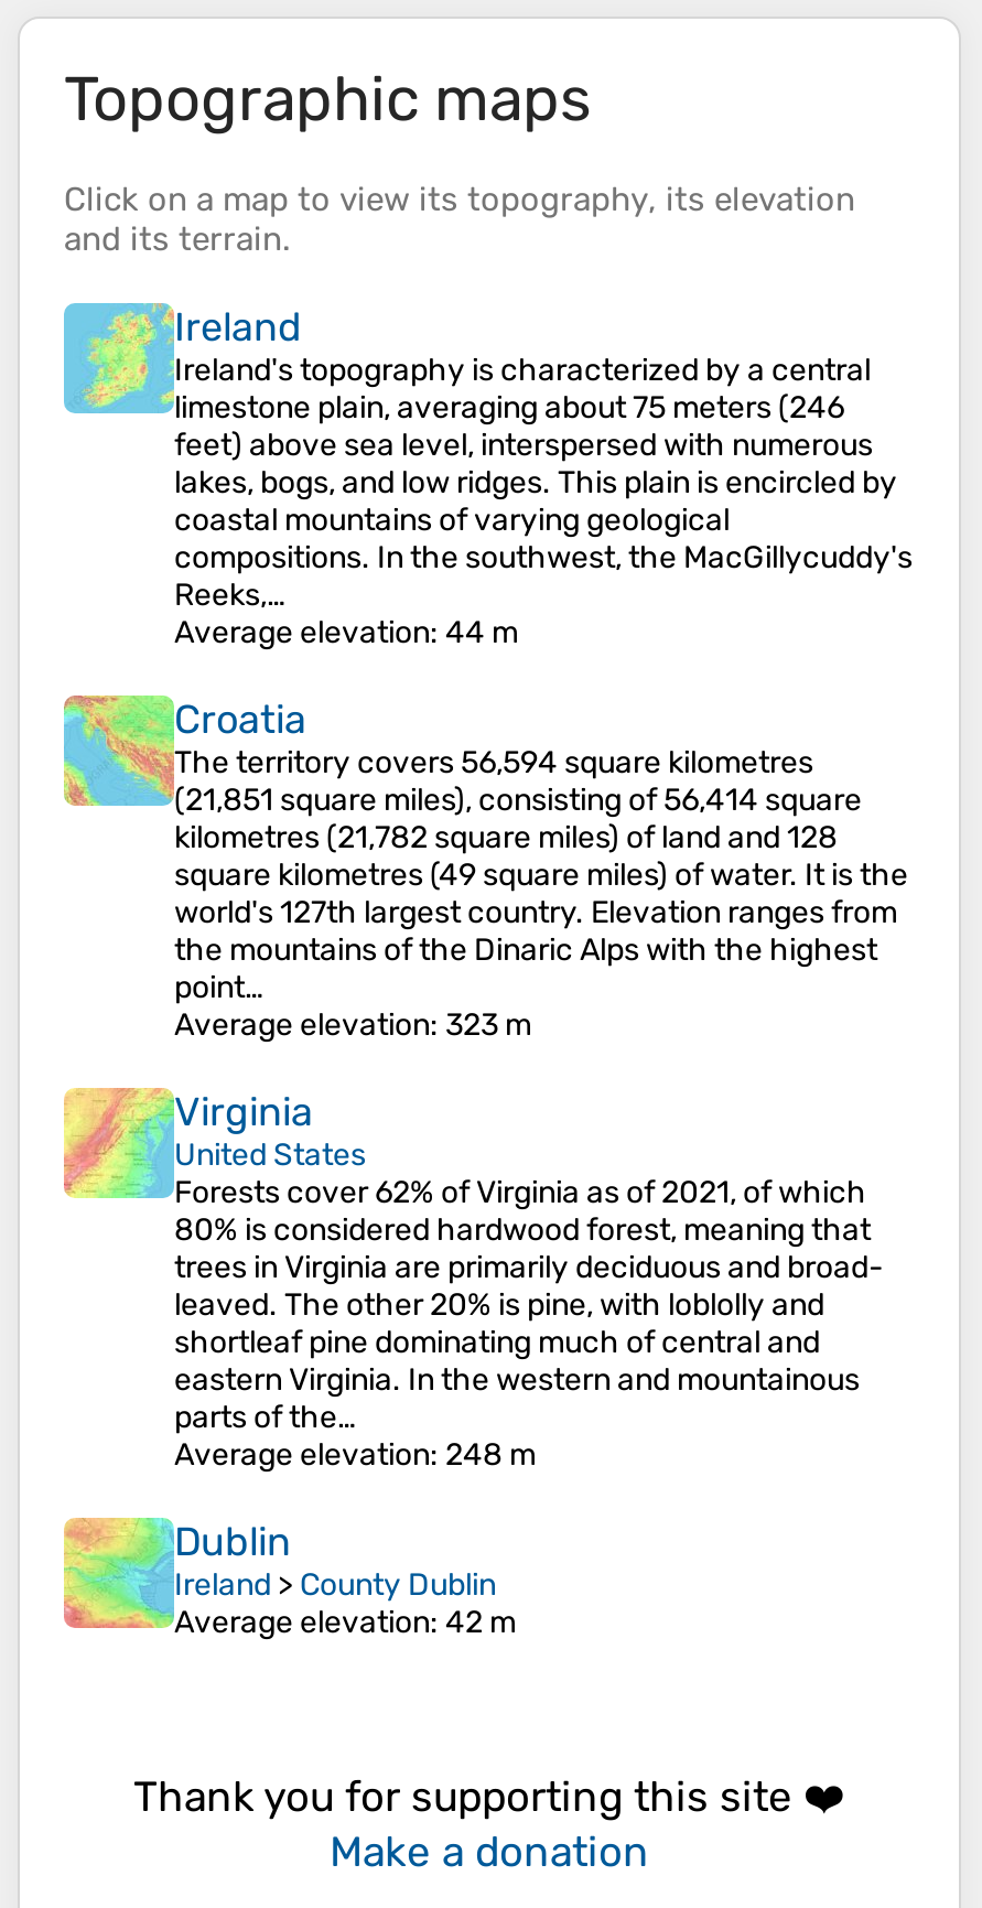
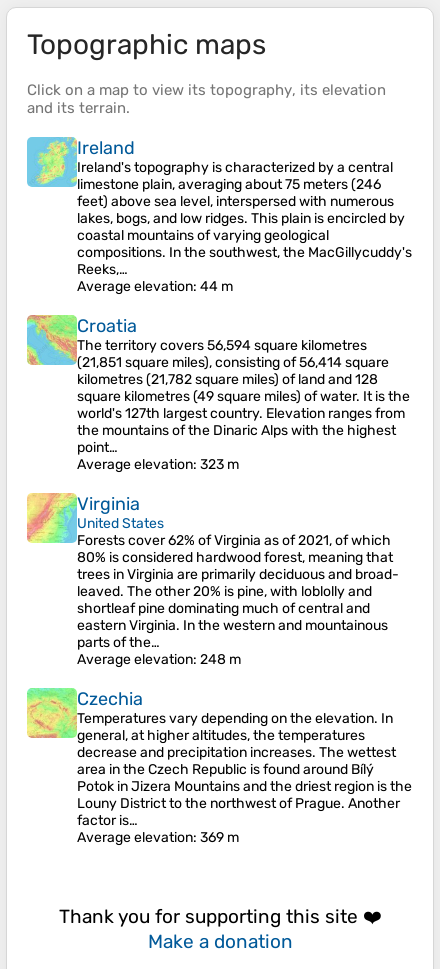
- [image]
- Dublin
- Ireland > County Dublin
- Average elevation: 42 m
+ [image]
+ Czechia
+ Temperatures vary depending on the elevation. In
+ general, at higher altitudes, the temperatures
+ decrease and precipitation increases. The wettest
+ area in the Czech Republic is found around Bílý
+ Potok in Jizera Mountains and the driest region is the
+ Louny District to the northwest of Prague. Another
+ factor is…
+ Average elevation: 369 m
